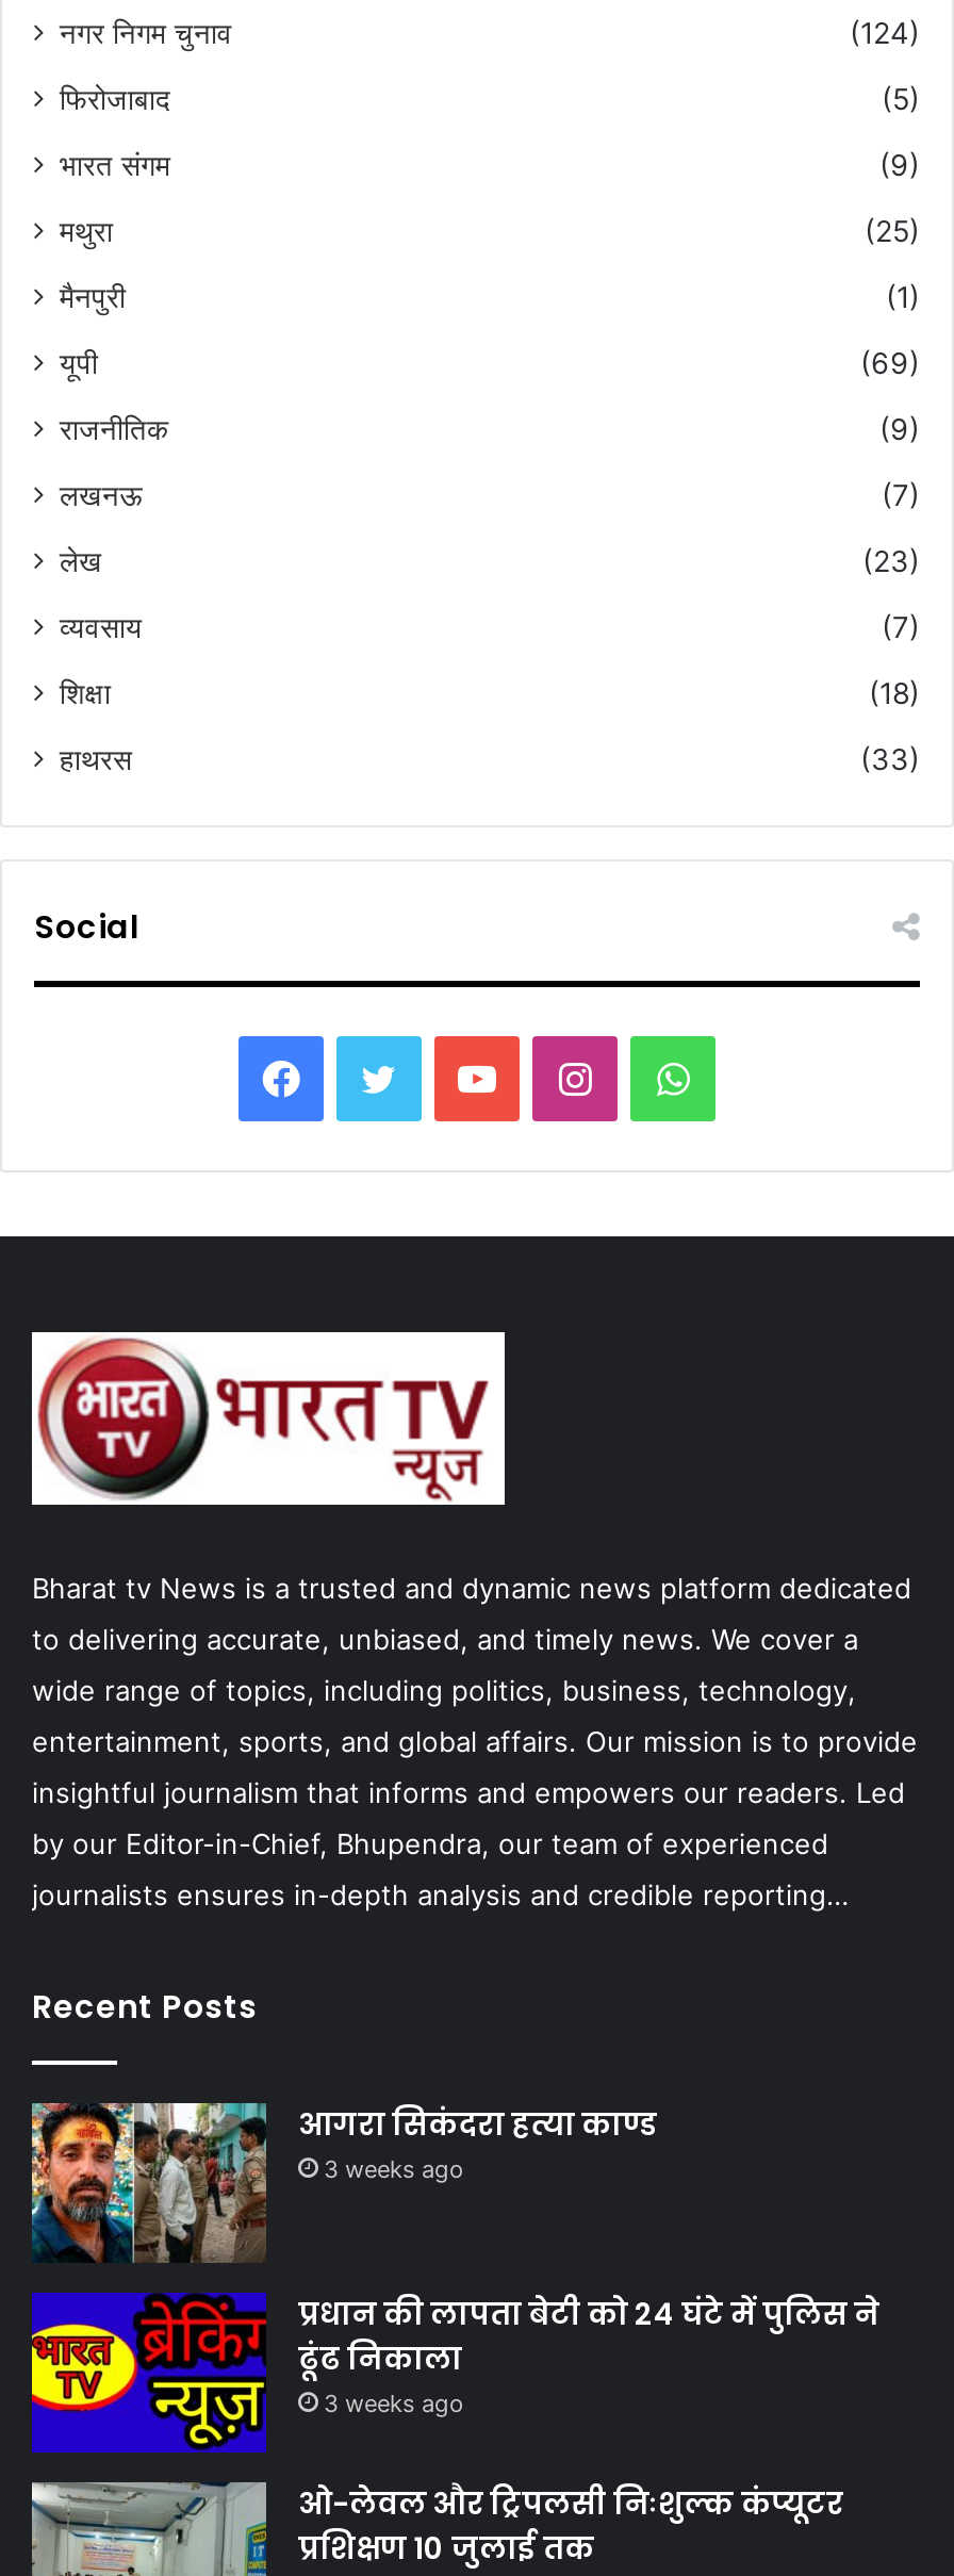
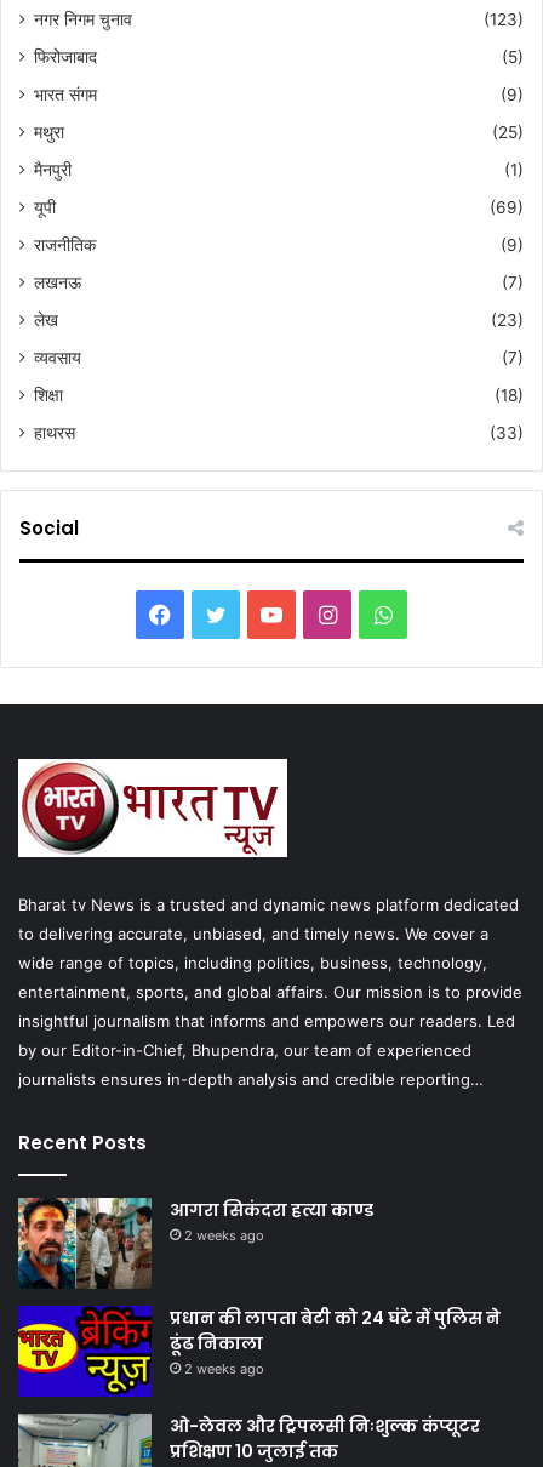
- (124)
+ (123)

- 3 weeks ago
+ 2 weeks ago

- 3 weeks ago
+ 2 weeks ago
